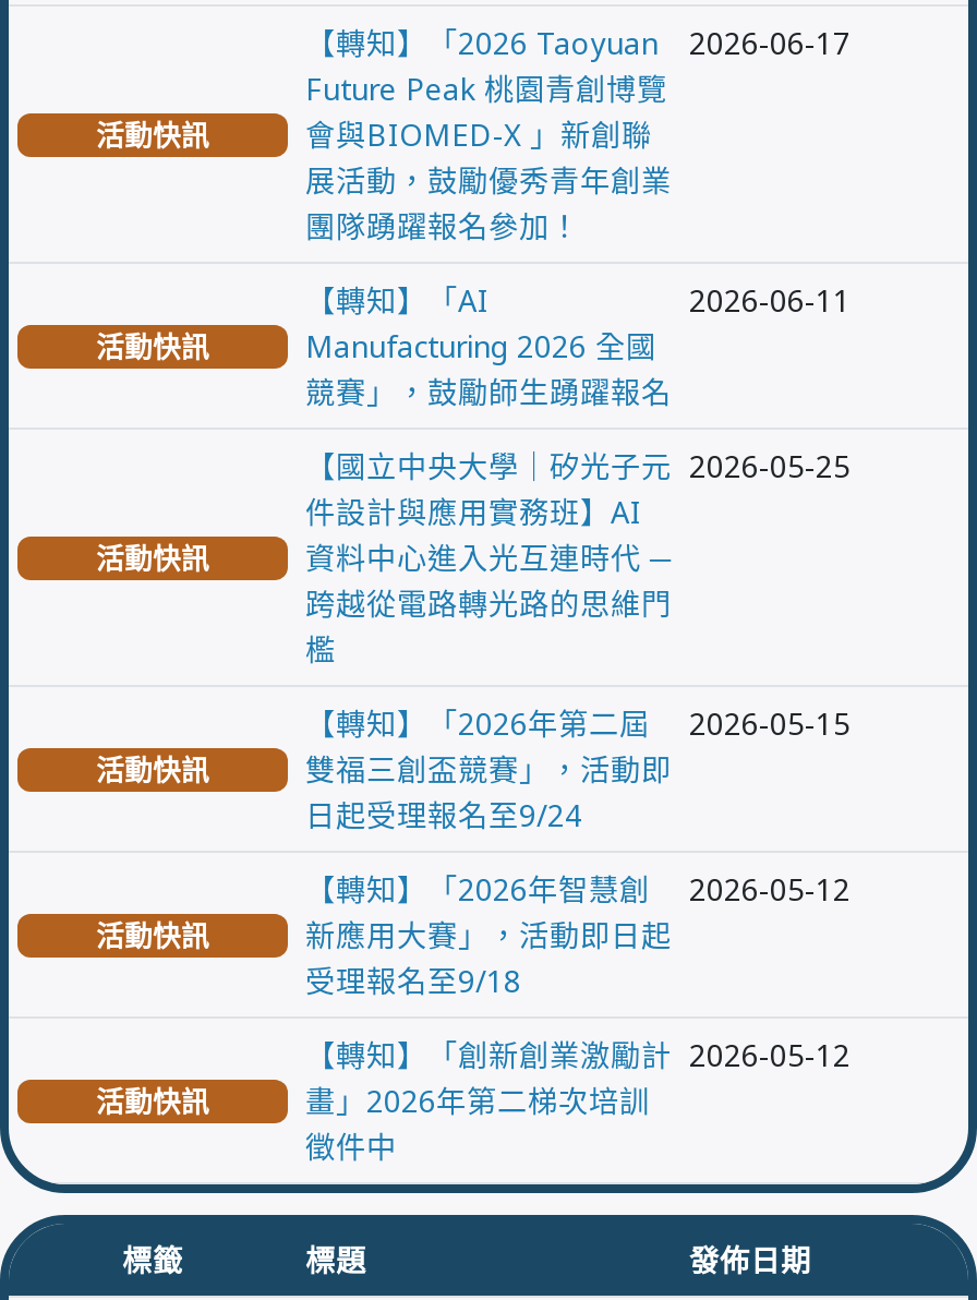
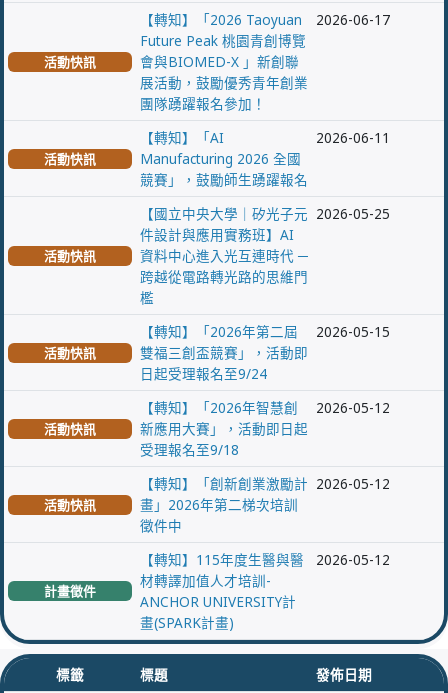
+ 計畫徵件

+ 【轉知】115年度生醫與醫
+ 材轉譯加值人才培訓-
+ ANCHOR UNIVERSITY計
+ 畫(SPARK計畫)

+ 2026-05-12
